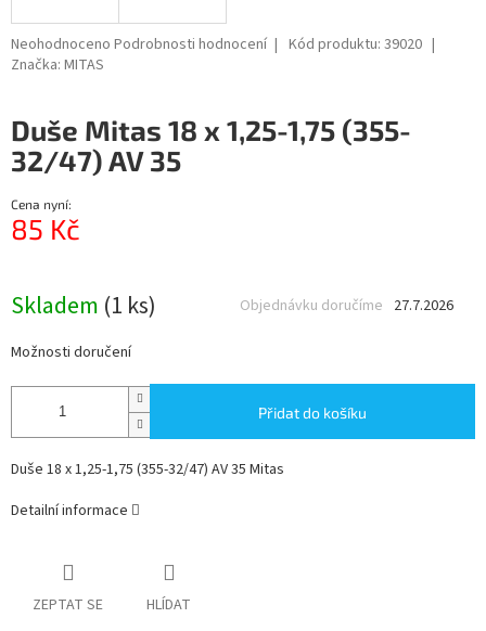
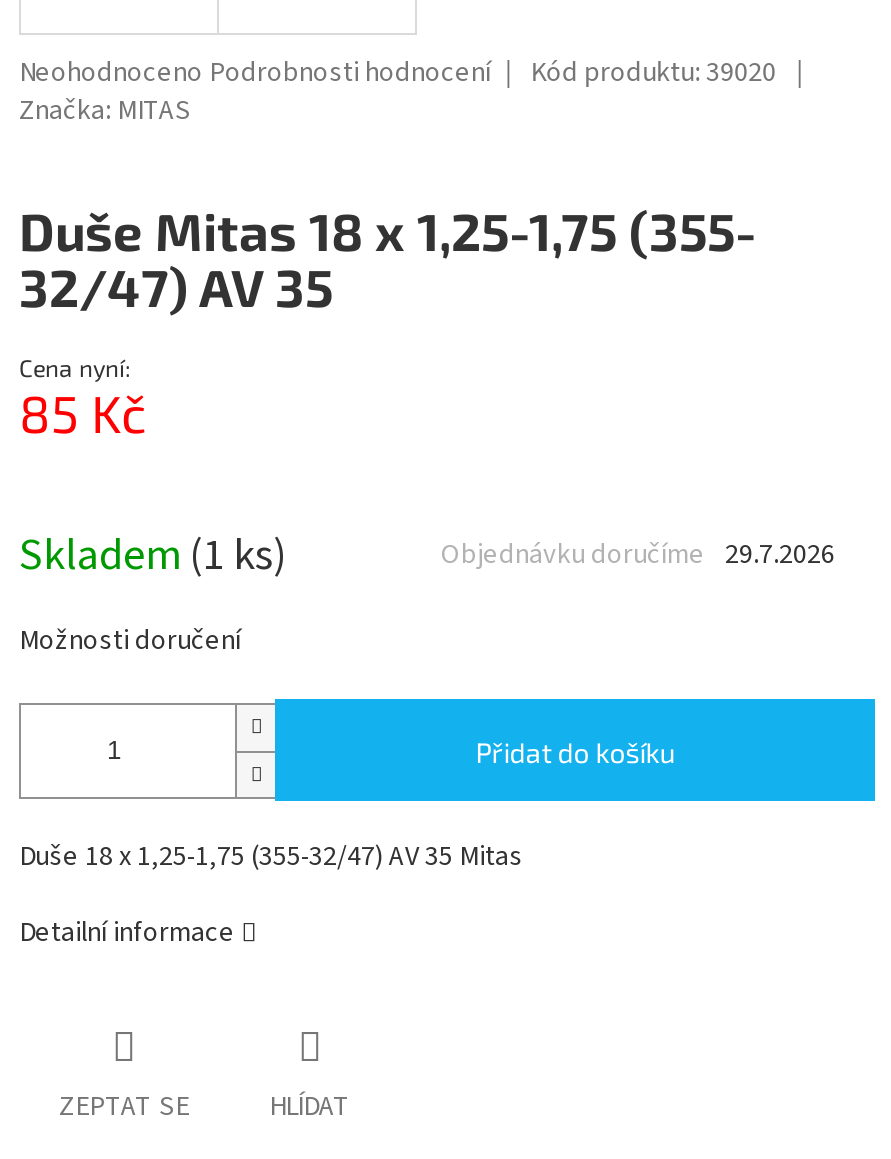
- Objednávku doručíme 27.7.2026
+ Objednávku doručíme 29.7.2026
